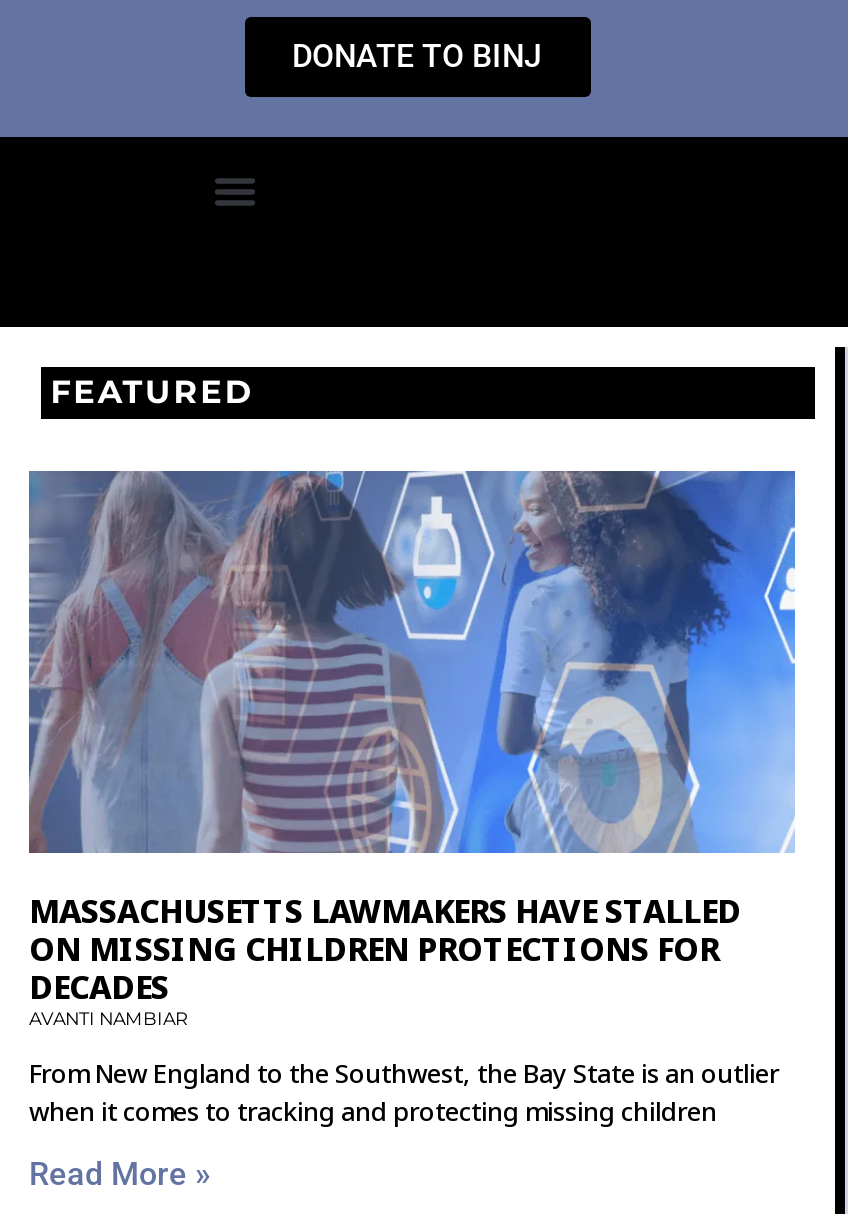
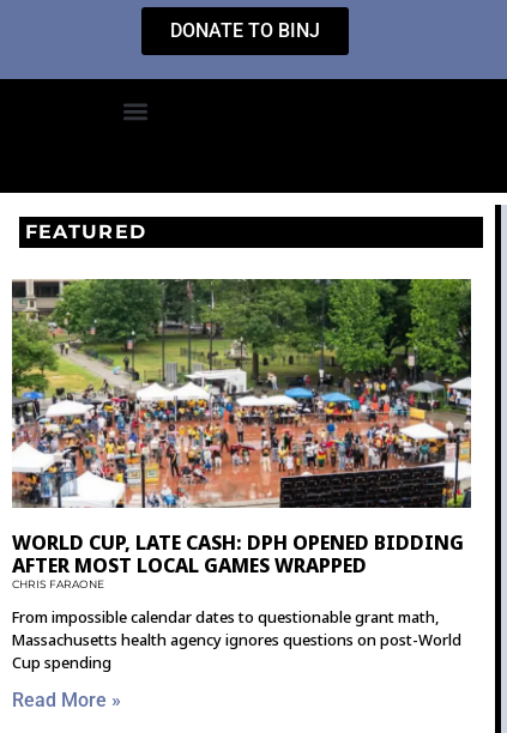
- [image]
- MASSACHUSETTS LAWMAKERS HAVE STALLED
- ON MISSING CHILDREN PROTECTIONS FOR
- DECADES
- AVANTI NAMBIAR
+ [image]
+ WORLD CUP, LATE CASH: DPH OPENED BIDDING
+ AFTER MOST LOCAL GAMES WRAPPED
+ CHRIS FARAONE

- From New England to the Southwest, the Bay State is an outlier
- when it comes to tracking and protecting missing children
+ From impossible calendar dates to questionable grant math,
+ Massachusetts health agency ignores questions on post-World
+ Cup spending
